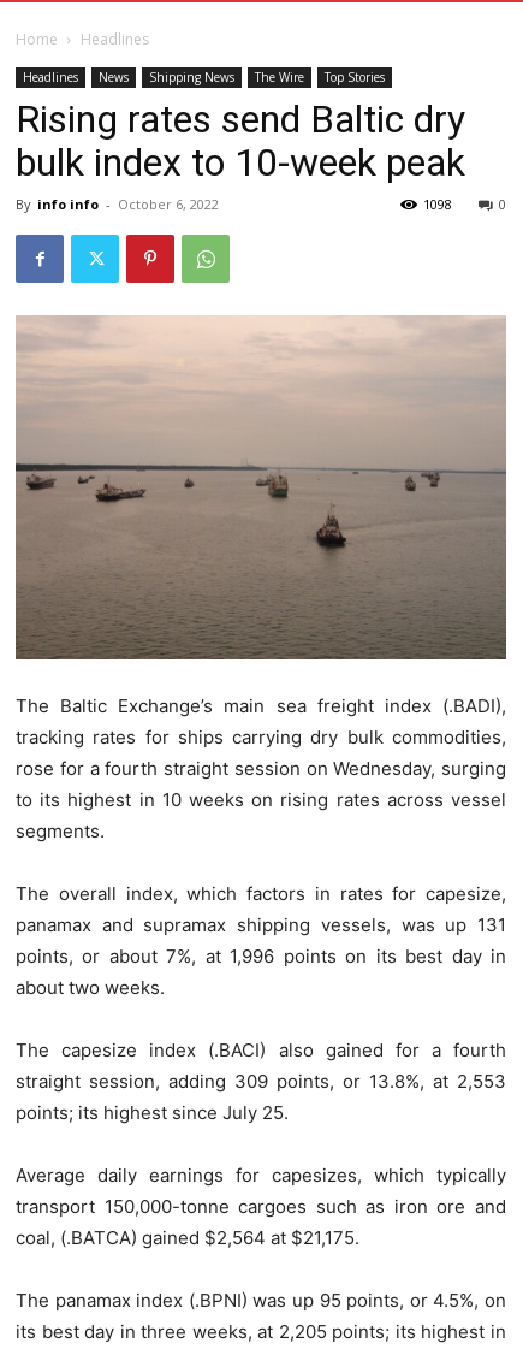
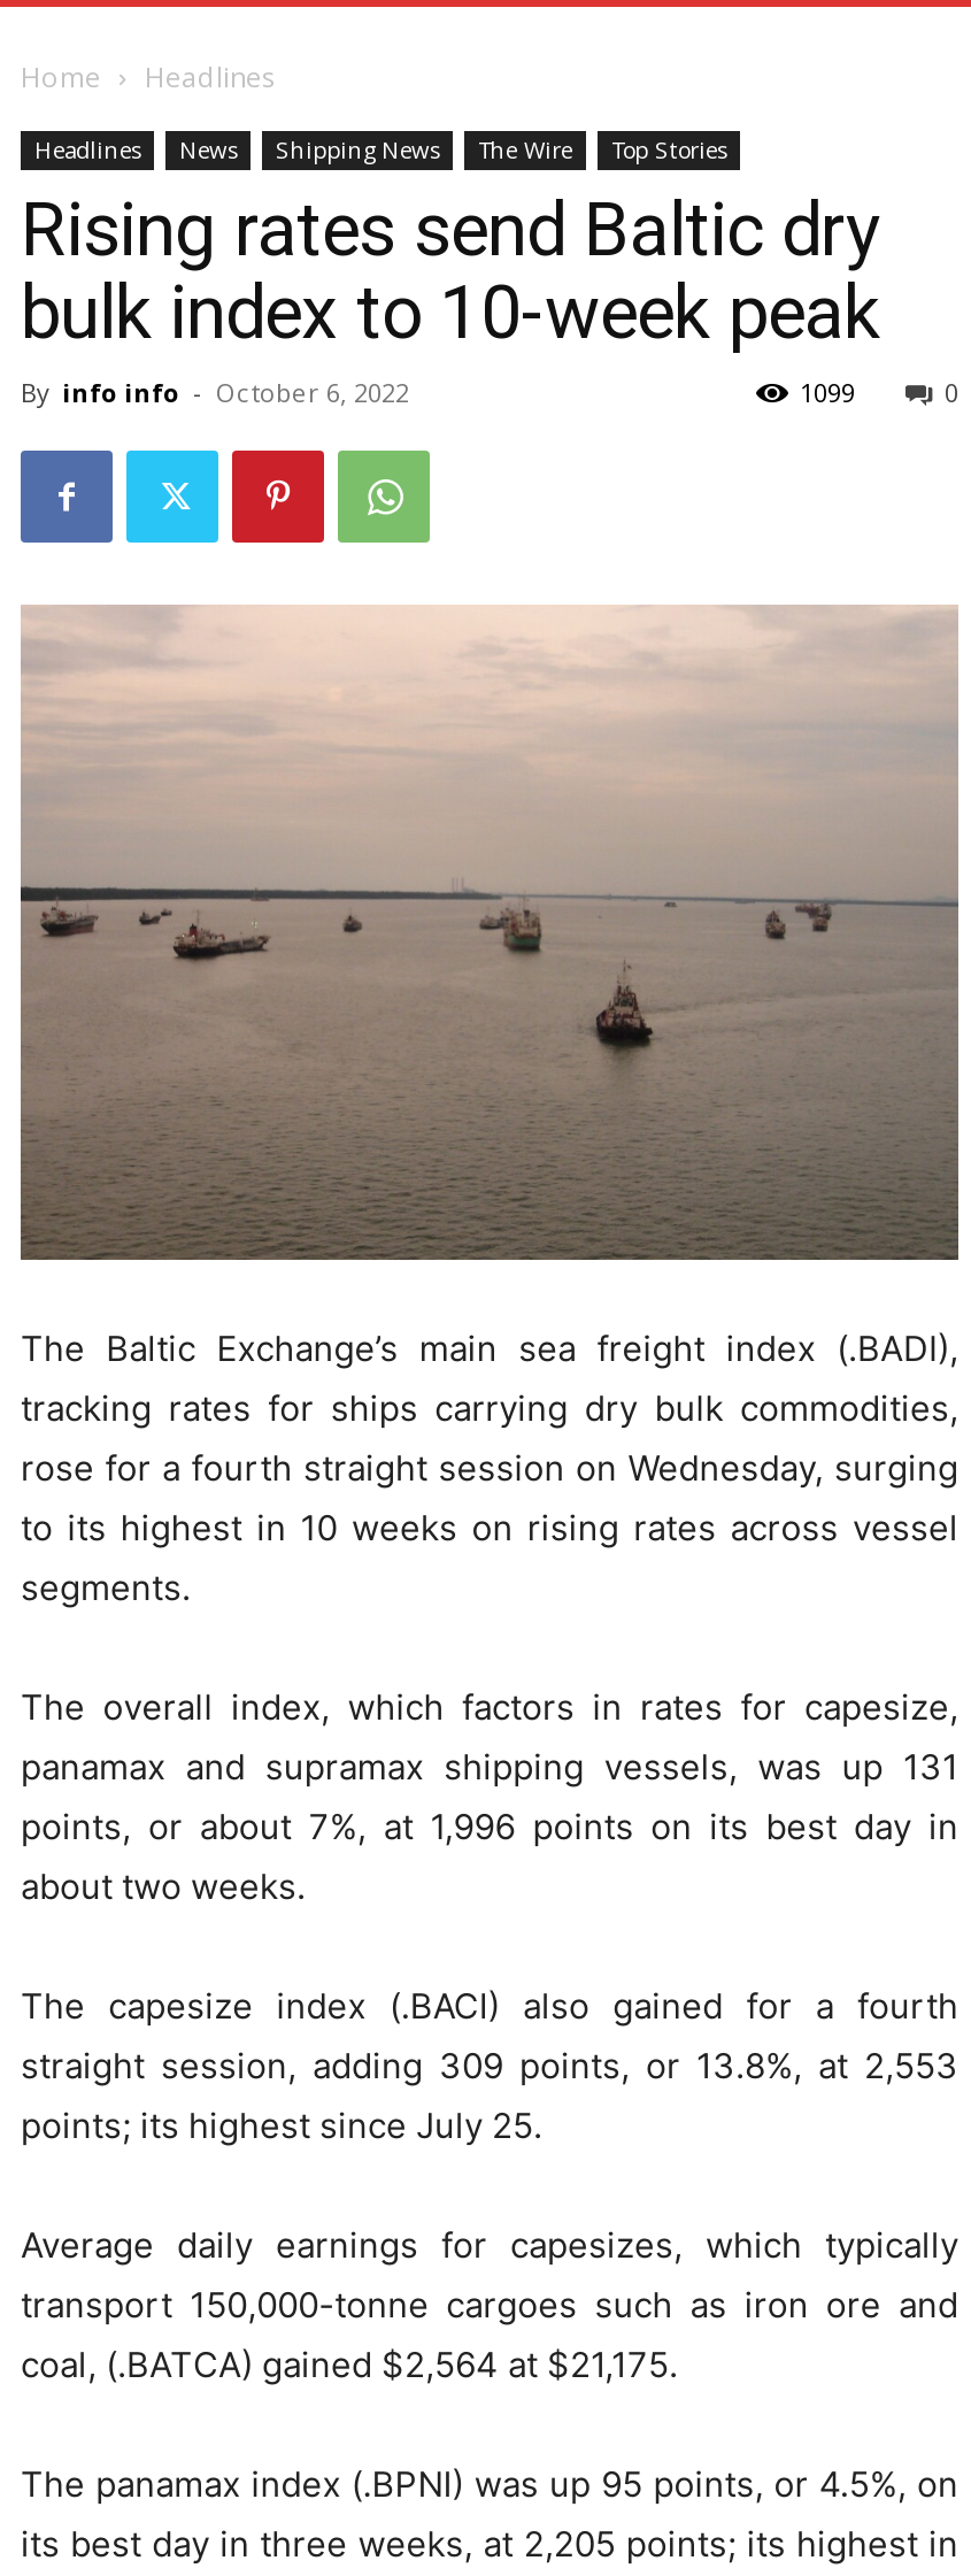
- 1098
+ 1099
